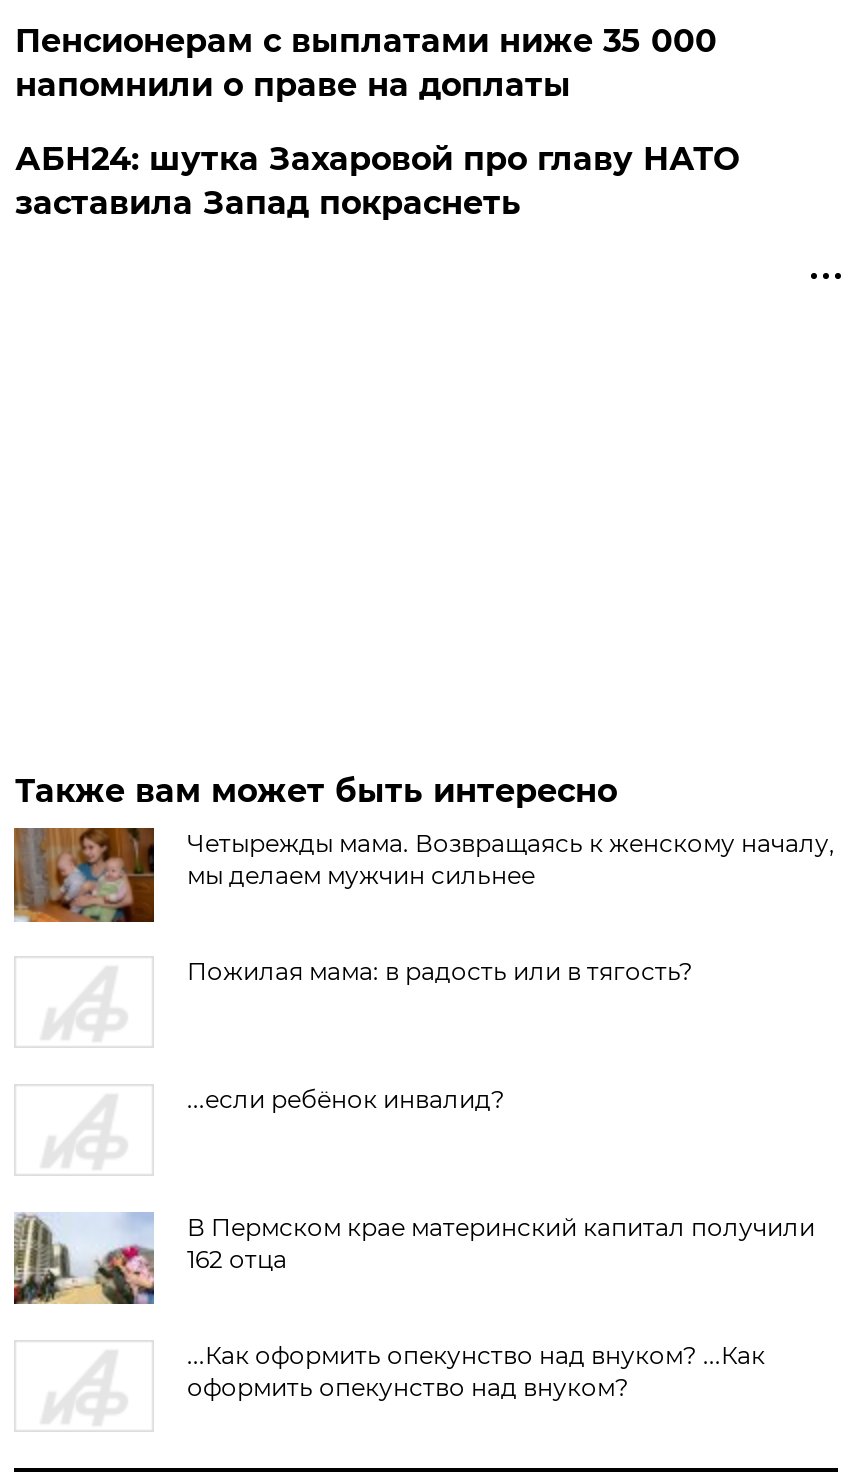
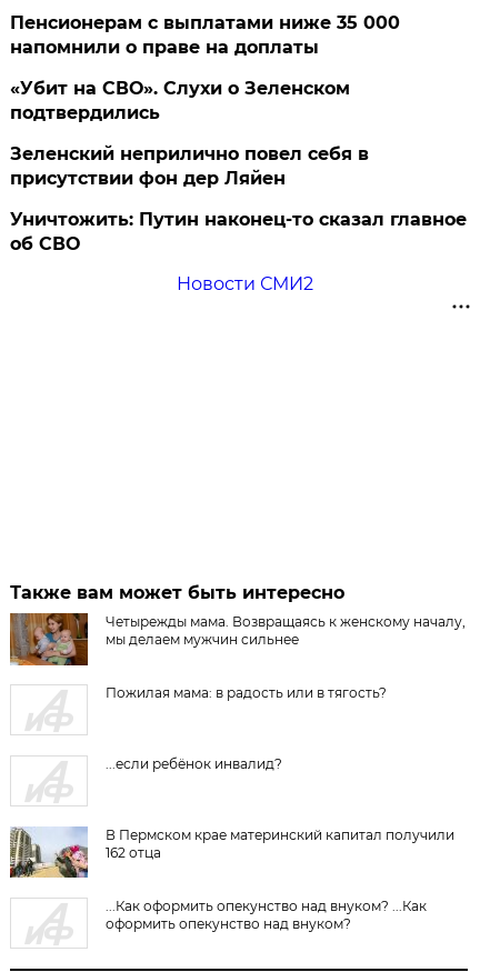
- АБН24: шутка Захаровой про главу НАТО
- заставила Запад покраснеть
+ «Убит на СВО». Слухи о Зеленском
+ подтвердились
+ Зеленский неприлично повел cебя в
+ присутствии фон дер Ляйен
+ Уничтожить: Путин наконец-то сказал главное
+ об СВО
+ Новости СМИ2
